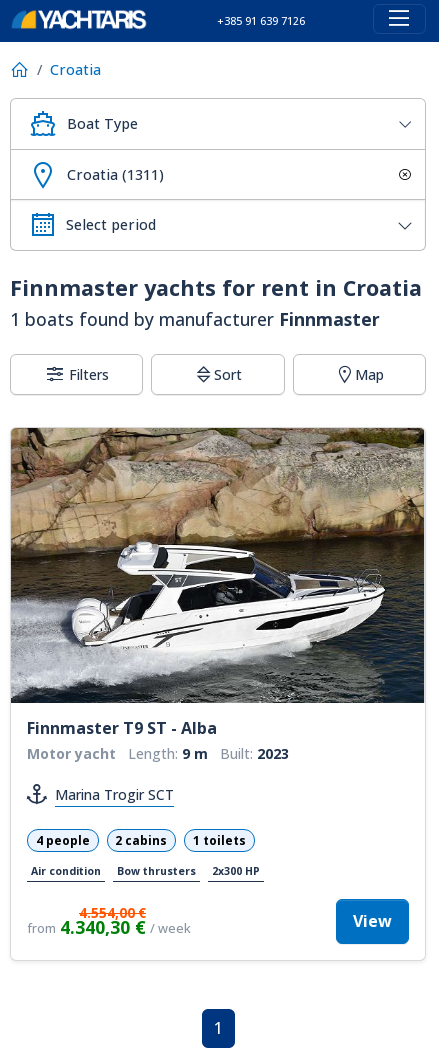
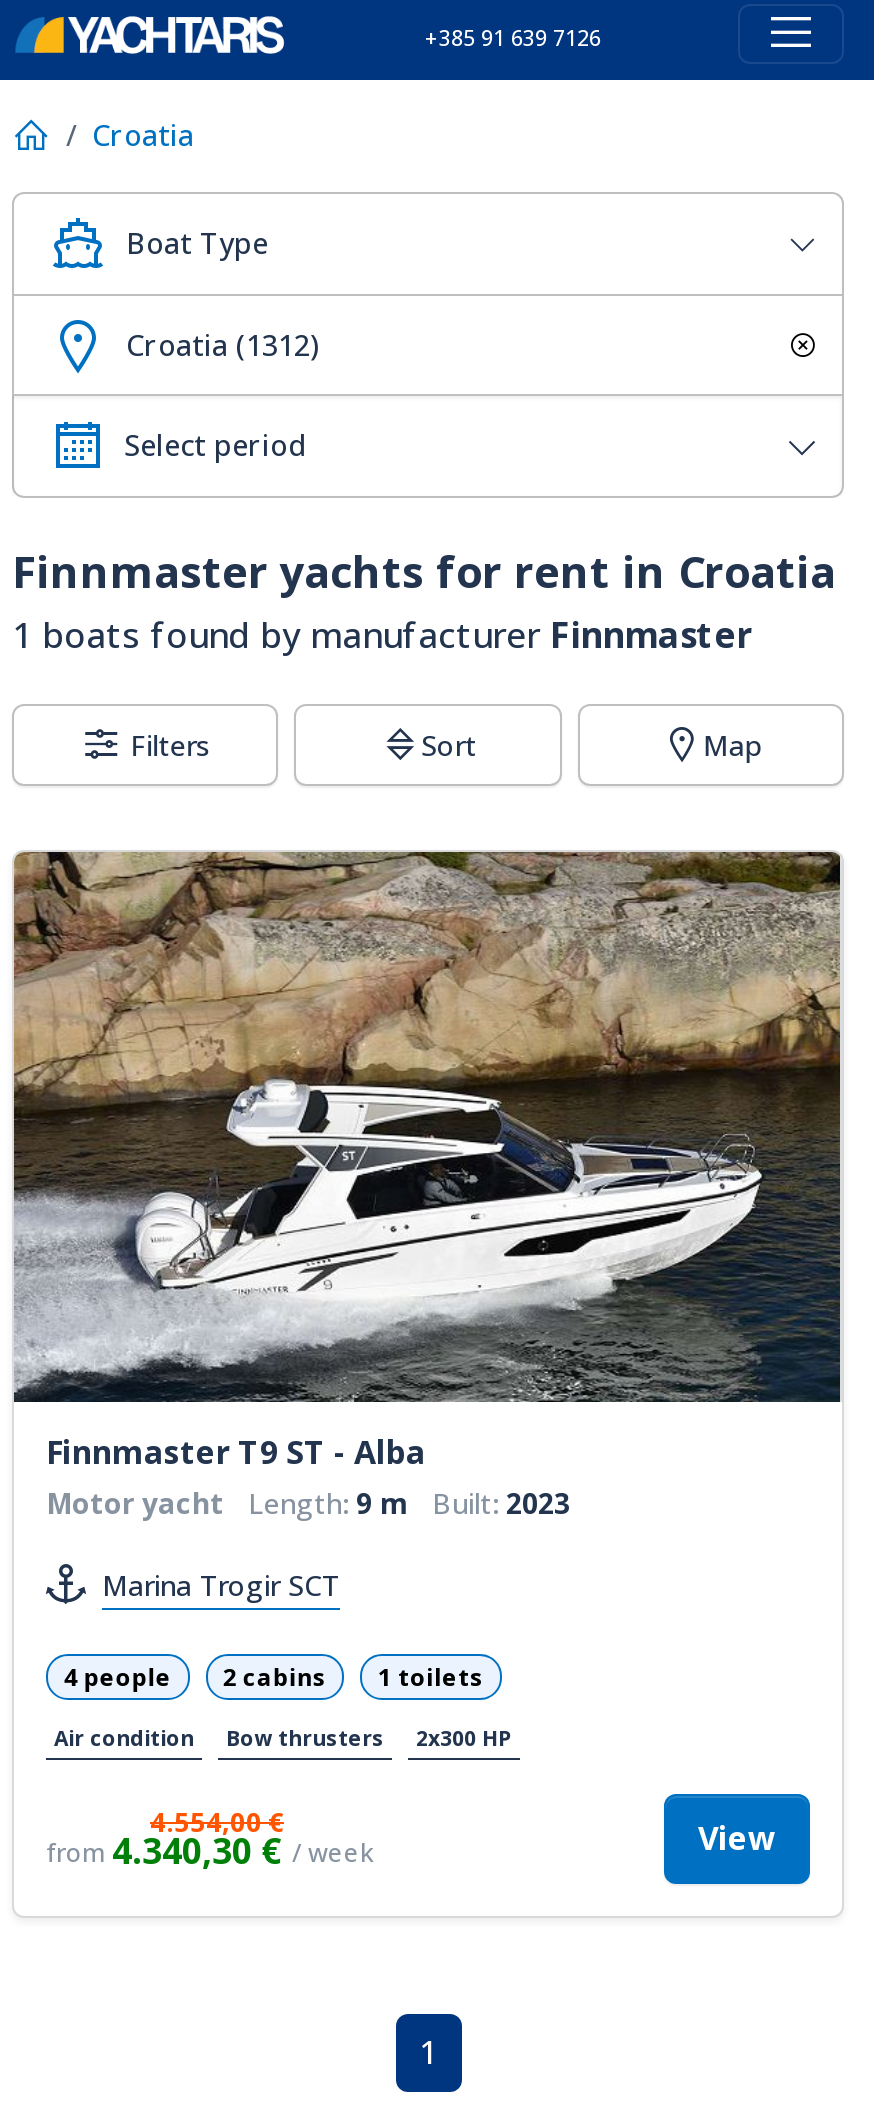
- Croatia (1311)
+ Croatia (1312)
